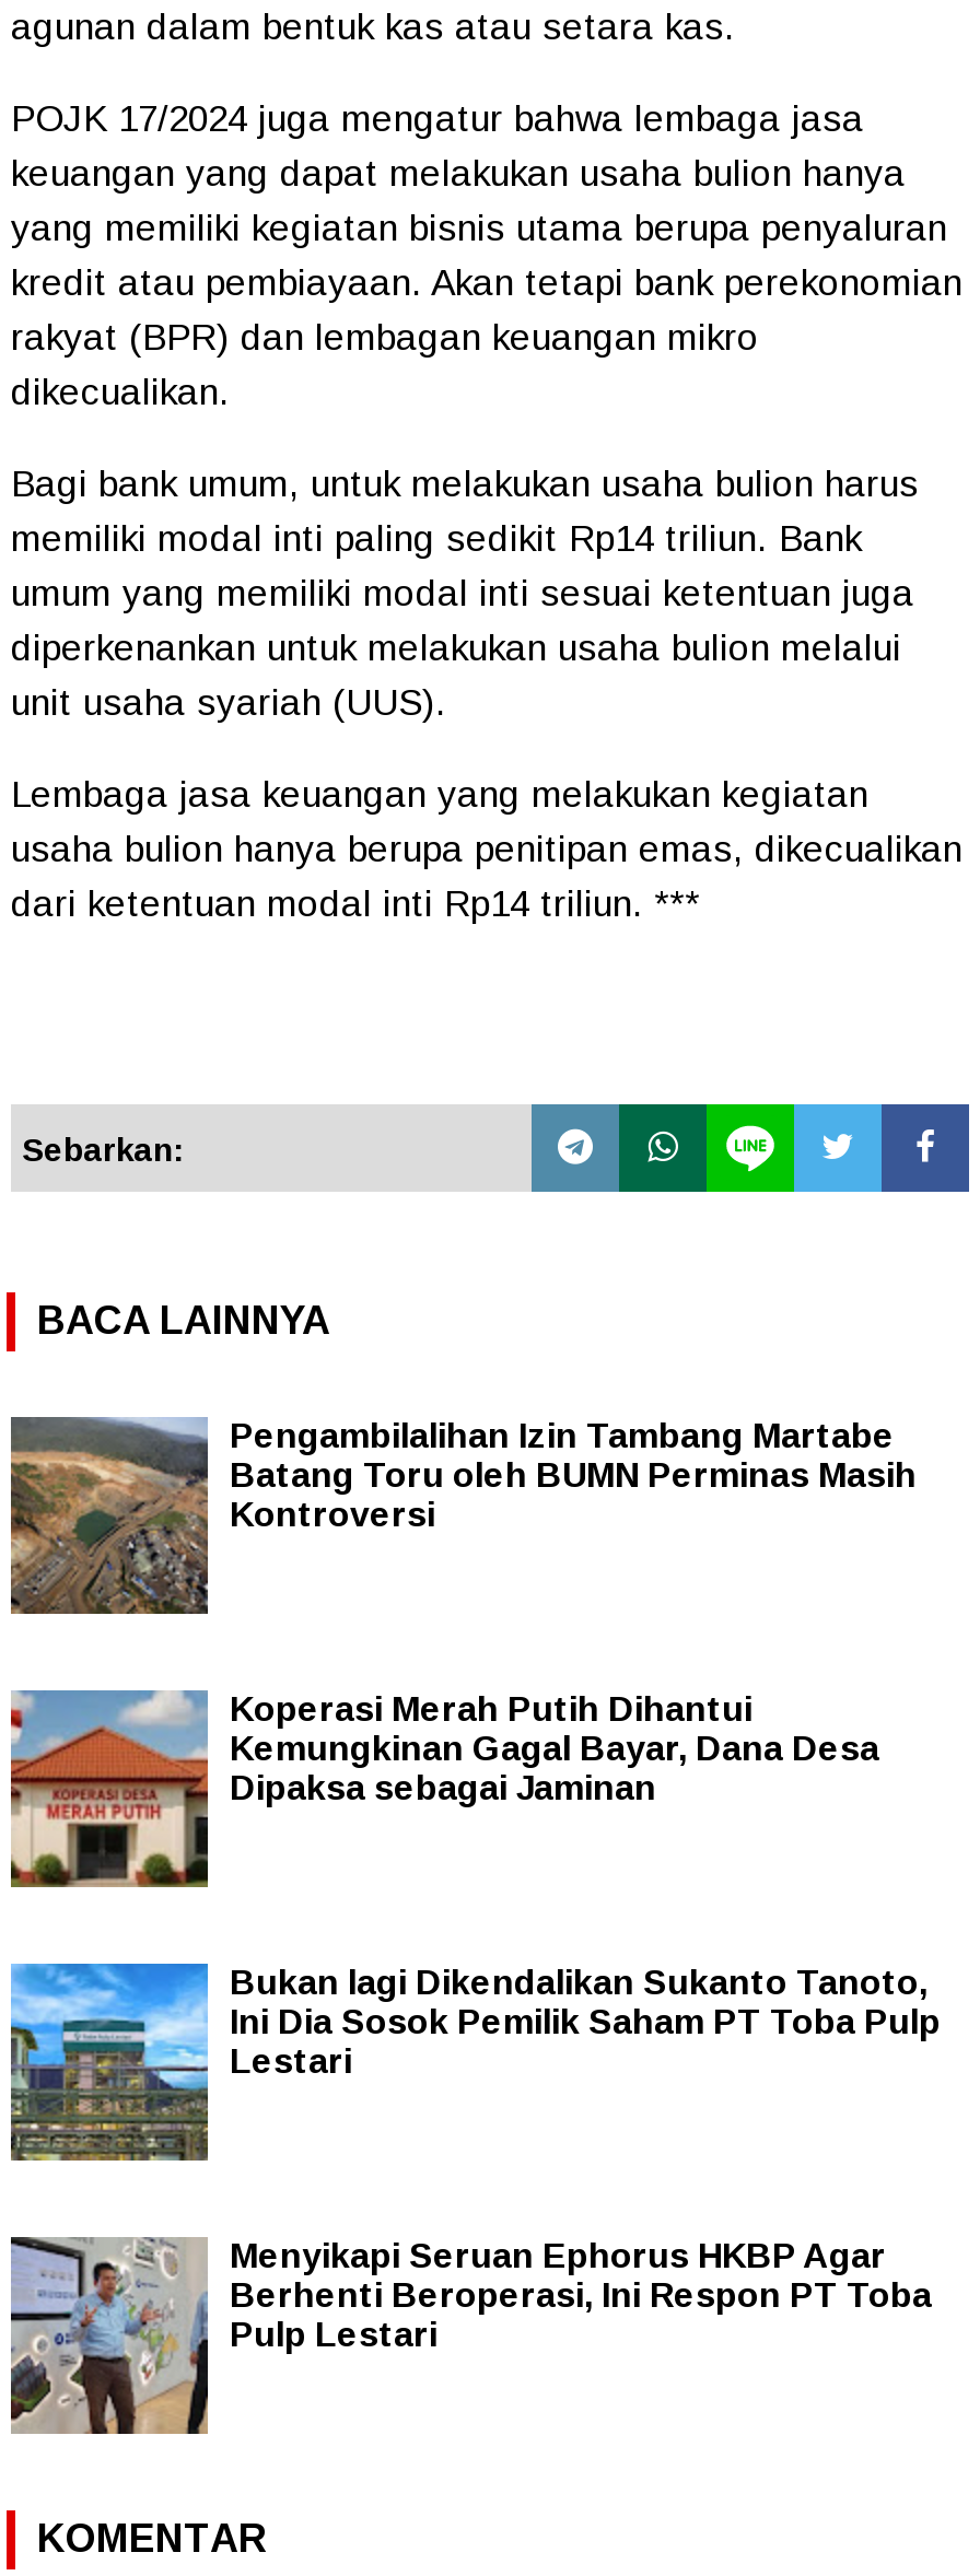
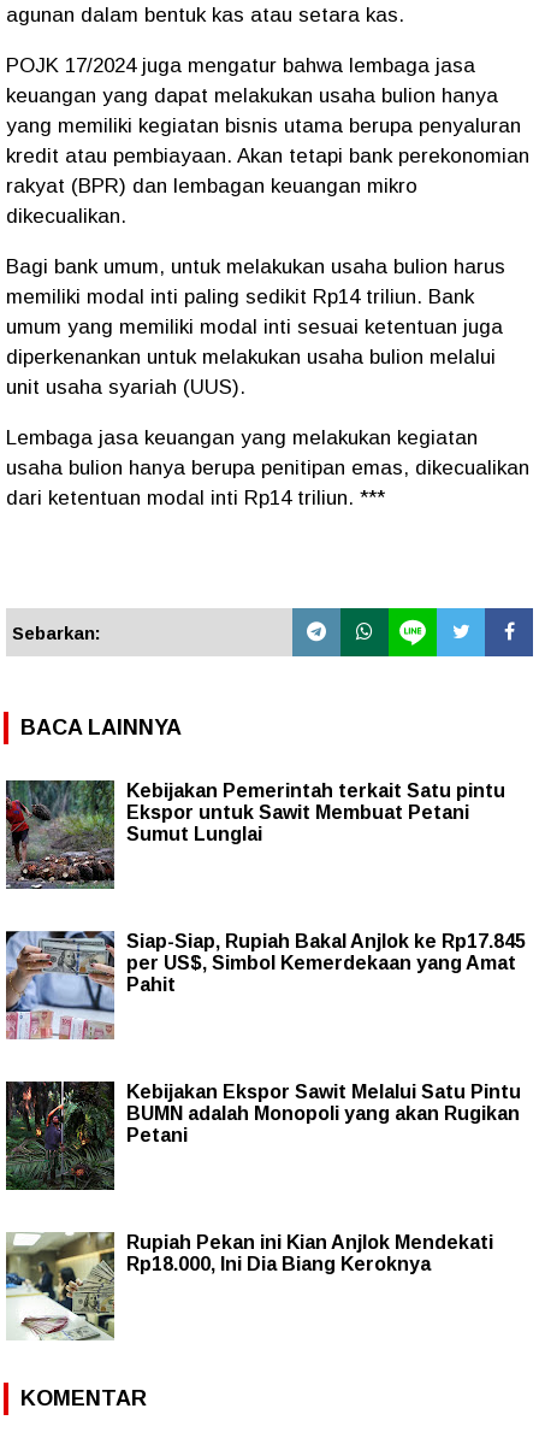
- [image]
- Pengambilalihan Izin Tambang Martabe
- Batang Toru oleh BUMN Perminas Masih
- Kontroversi
+ [image]
+ Kebijakan Pemerintah terkait Satu pintu
+ Ekspor untuk Sawit Membuat Petani
+ Sumut Lunglai

- [image]
- Koperasi Merah Putih Dihantui
- Kemungkinan Gagal Bayar, Dana Desa
- Dipaksa sebagai Jaminan
+ [image]
+ Siap-Siap, Rupiah Bakal Anjlok ke Rp17.845
+ per US$, Simbol Kemerdekaan yang Amat
+ Pahit

- [image]
- Bukan lagi Dikendalikan Sukanto Tanoto,
- Ini Dia Sosok Pemilik Saham PT Toba Pulp
- Lestari
+ [image]
+ Kebijakan Ekspor Sawit Melalui Satu Pintu
+ BUMN adalah Monopoli yang akan Rugikan
+ Petani

- [image]
- Menyikapi Seruan Ephorus HKBP Agar
- Berhenti Beroperasi, Ini Respon PT Toba
- Pulp Lestari
+ [image]
+ Rupiah Pekan ini Kian Anjlok Mendekati
+ Rp18.000, Ini Dia Biang Keroknya
